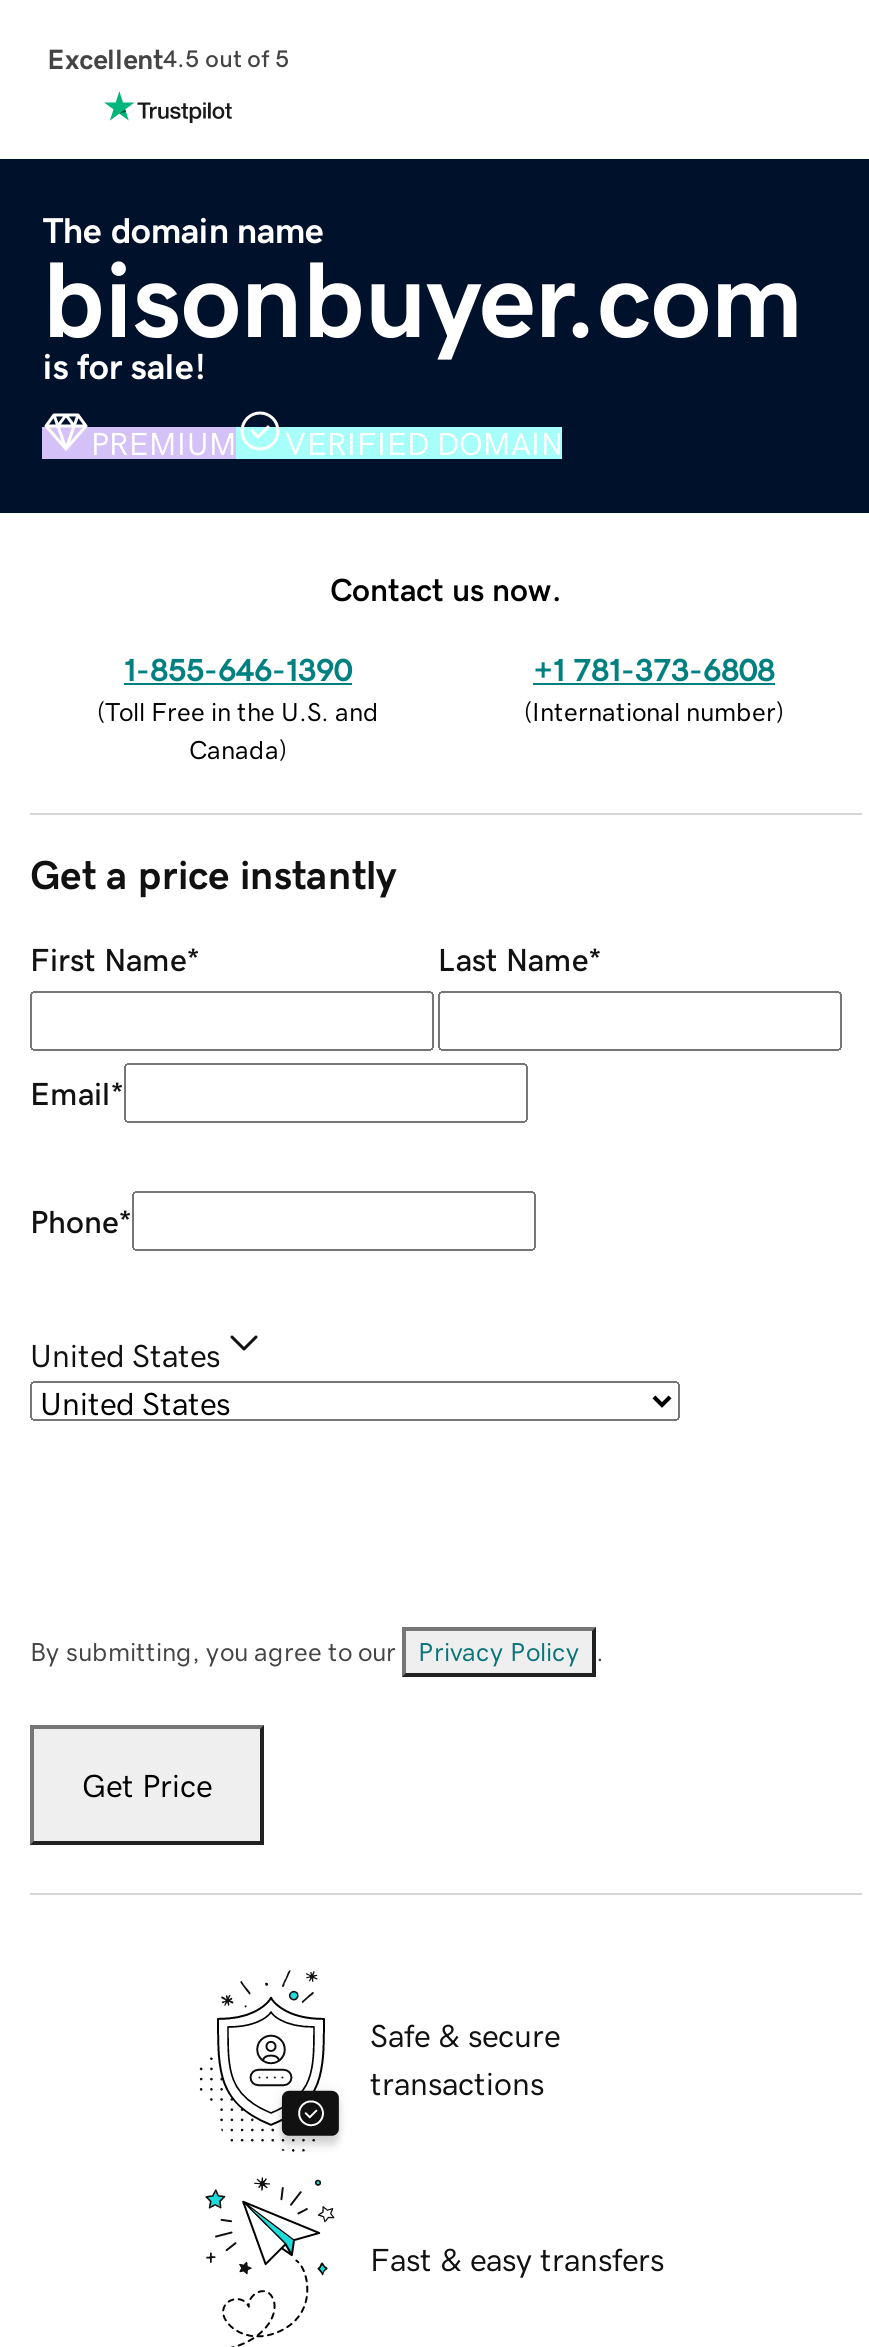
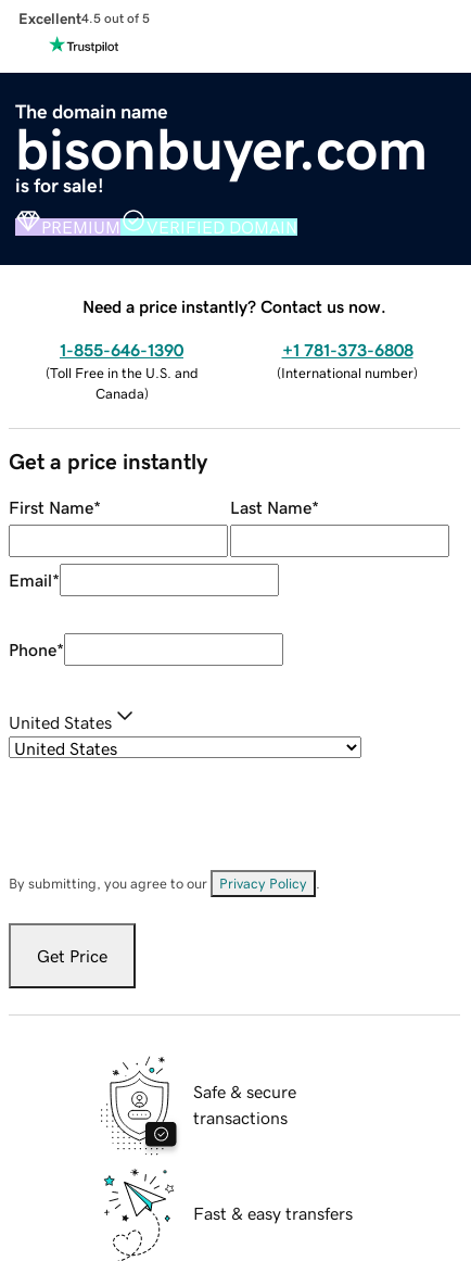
- Contact us now.
+ Need a price instantly? Contact us now.
